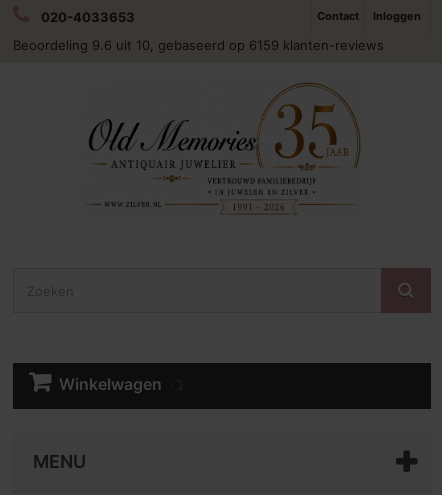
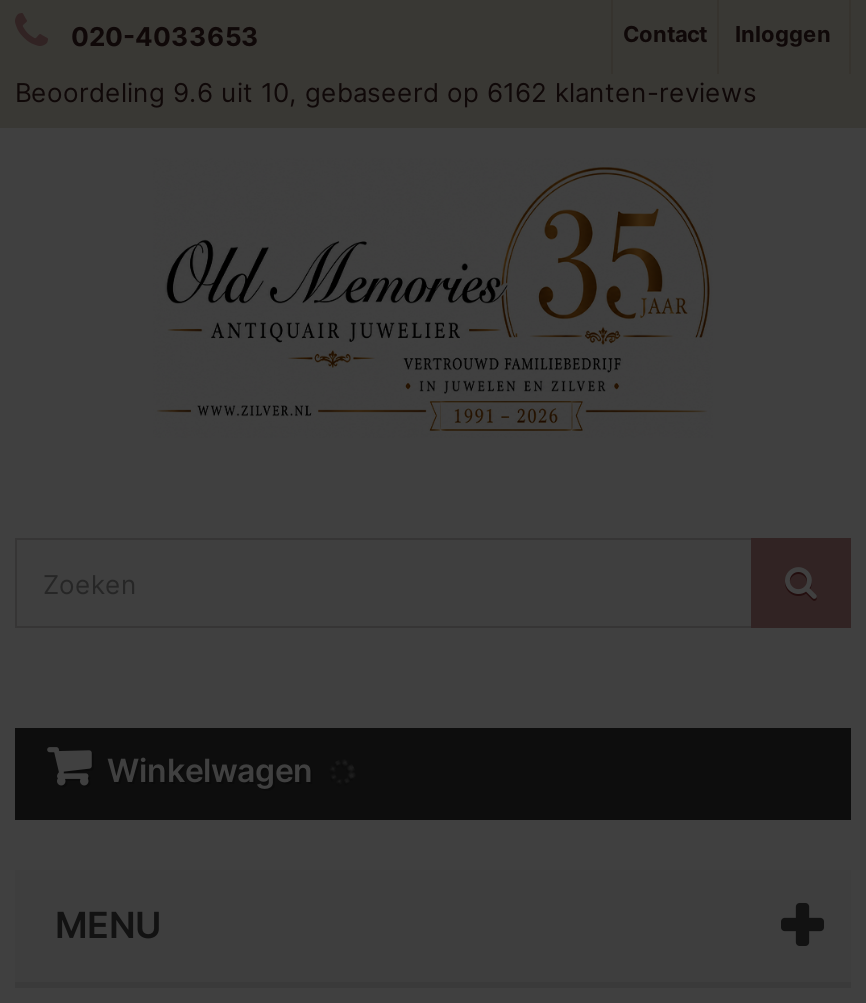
- Beoordeling 9.6 uit 10, gebaseerd op 6159 klanten-reviews
+ Beoordeling 9.6 uit 10, gebaseerd op 6162 klanten-reviews
